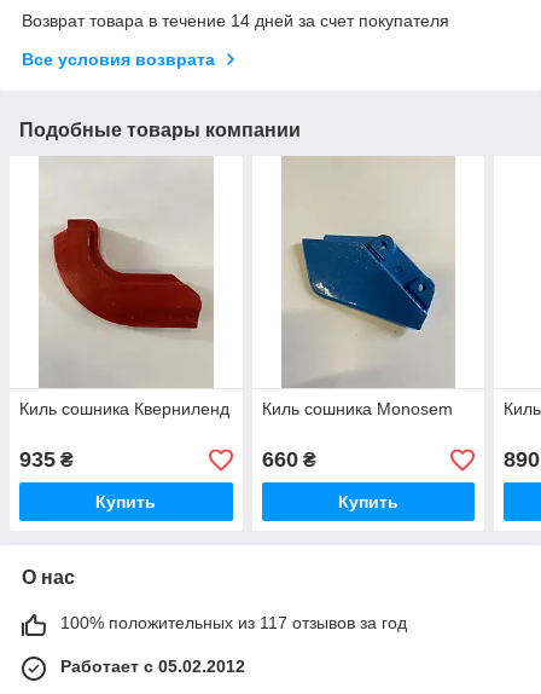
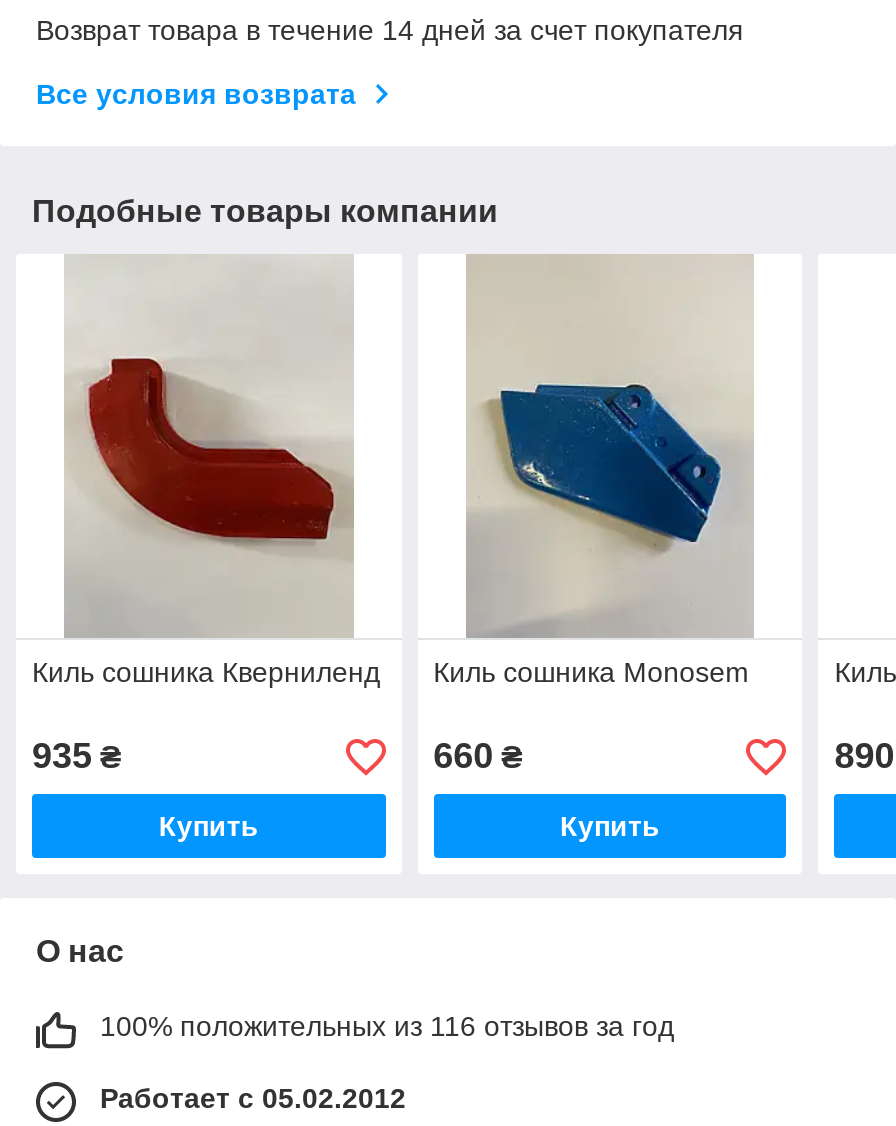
- 100% положительных из 117 отзывов за год
+ 100% положительных из 116 отзывов за год
